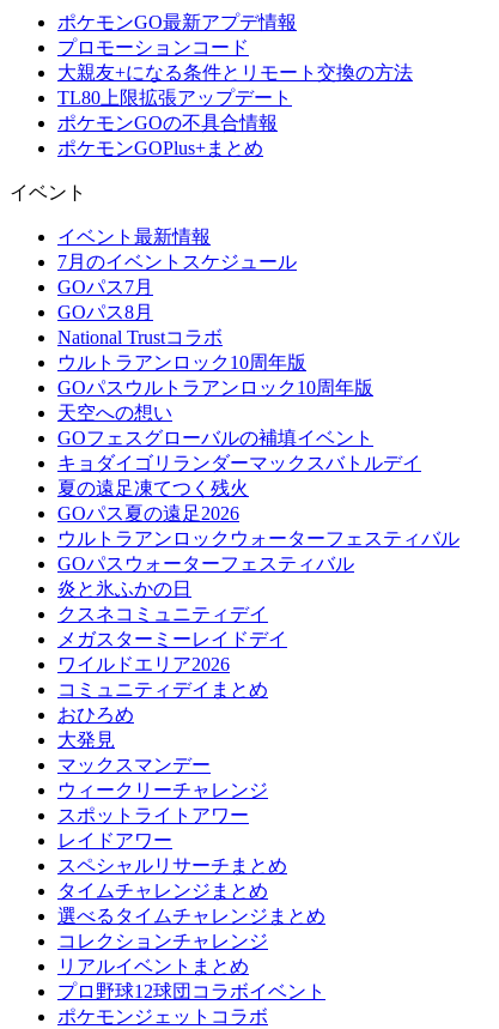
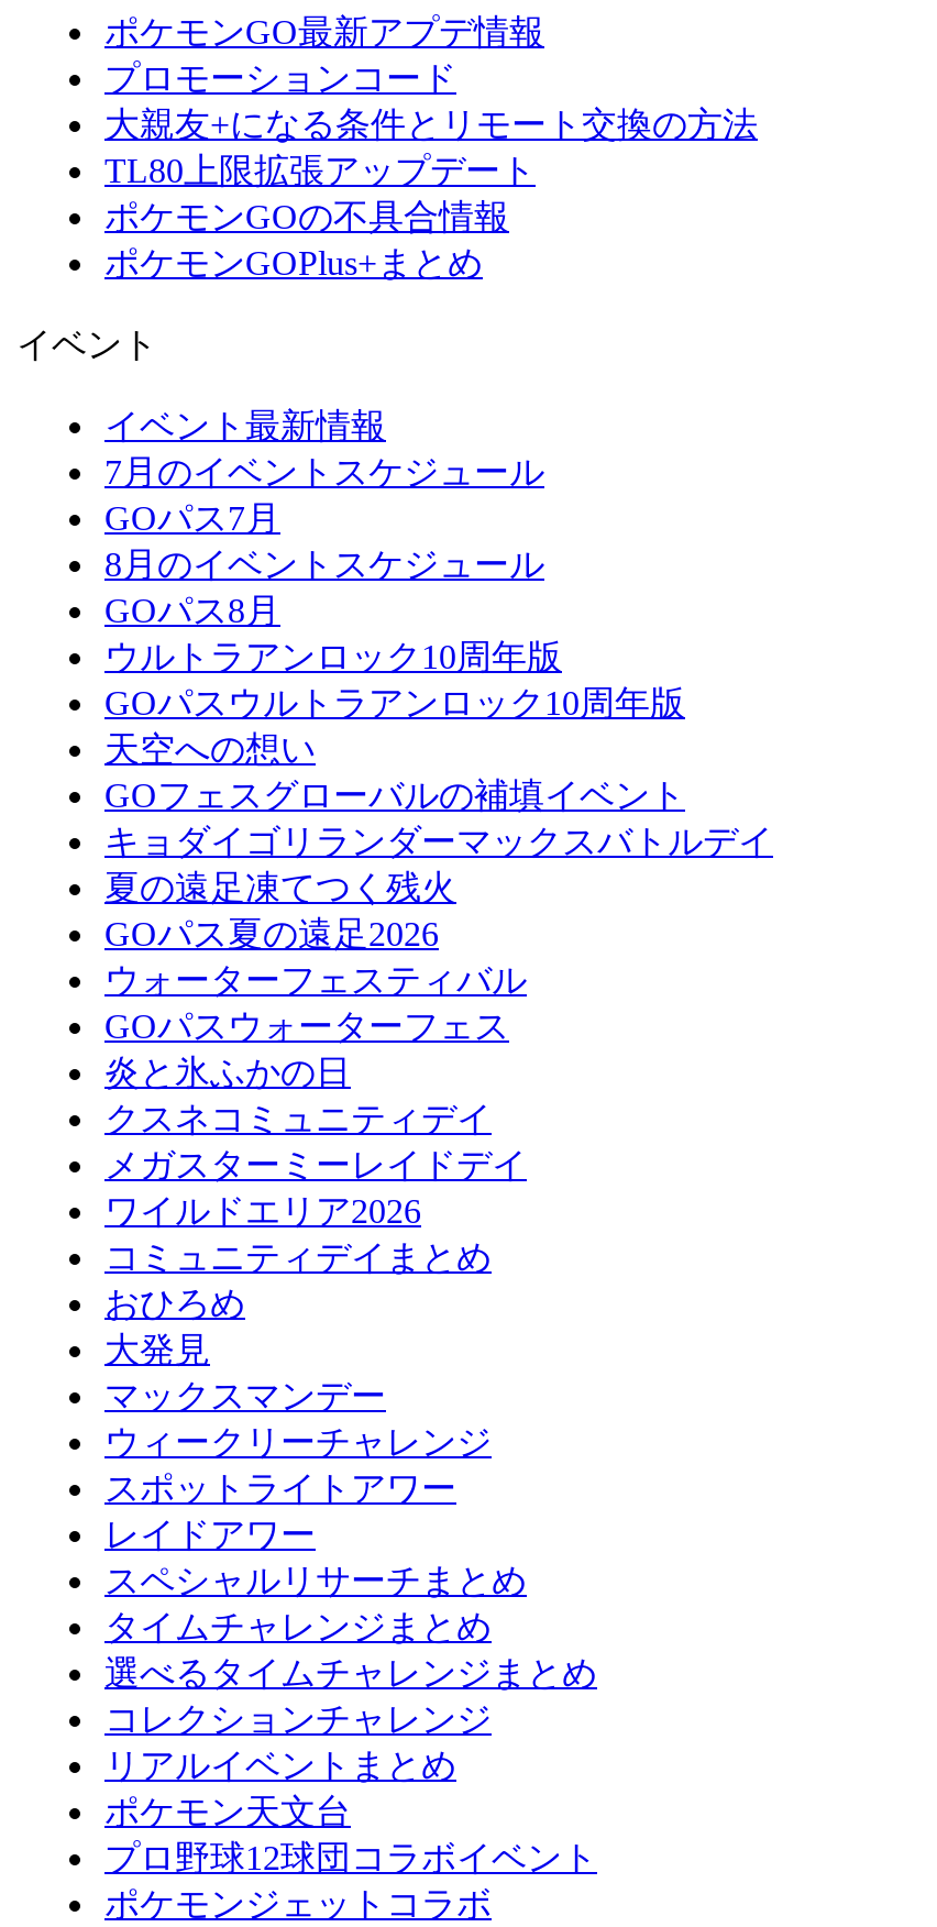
+ 8月のイベントスケジュール

- National Trustコラボ

- ウルトラアンロックウォーターフェスティバル
- GOパスウォーターフェスティバル
+ ウォーターフェスティバル
+ GOパスウォーターフェス

+ ポケモン天文台
